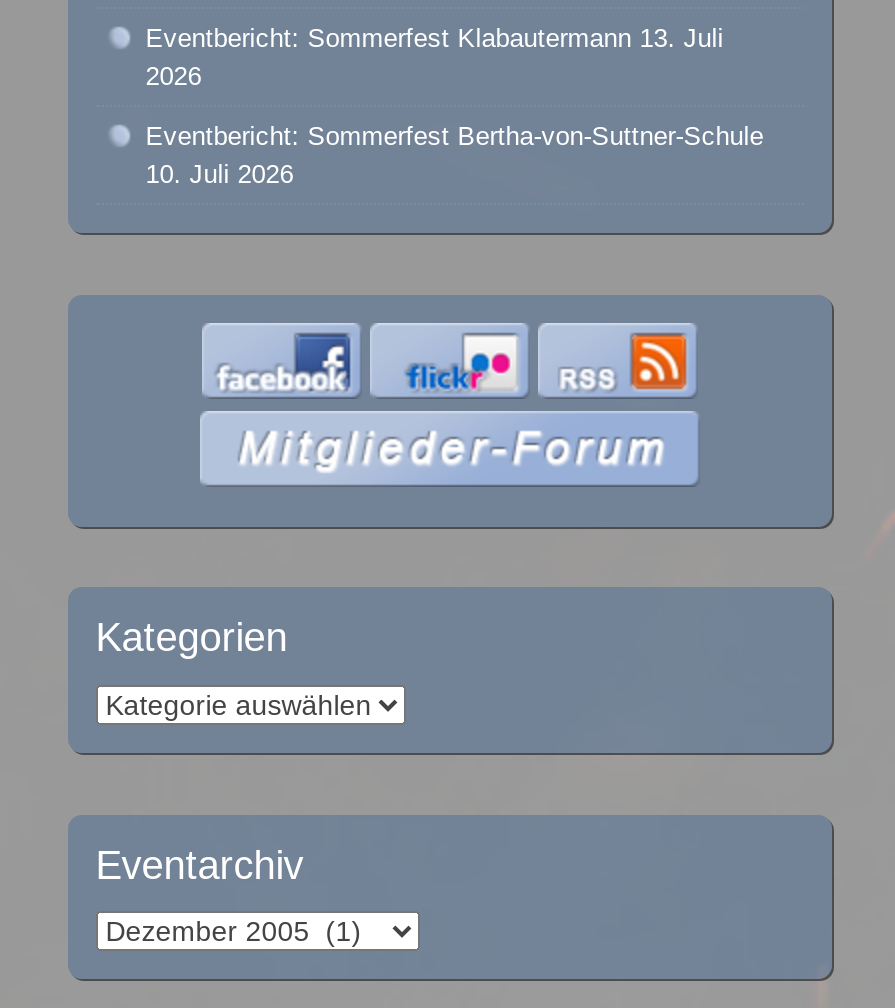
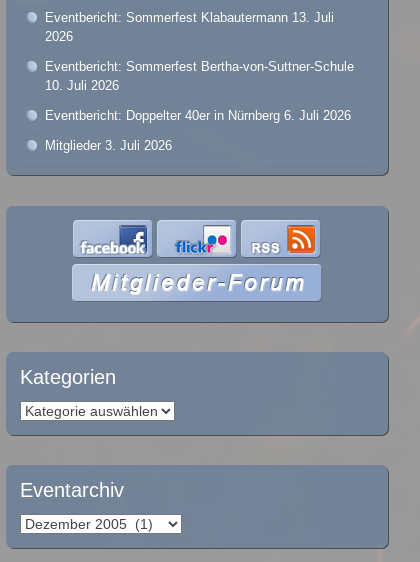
+ Eventbericht: Doppelter 40er in Nürnberg 6. Juli 2026
+ Mitglieder 3. Juli 2026
